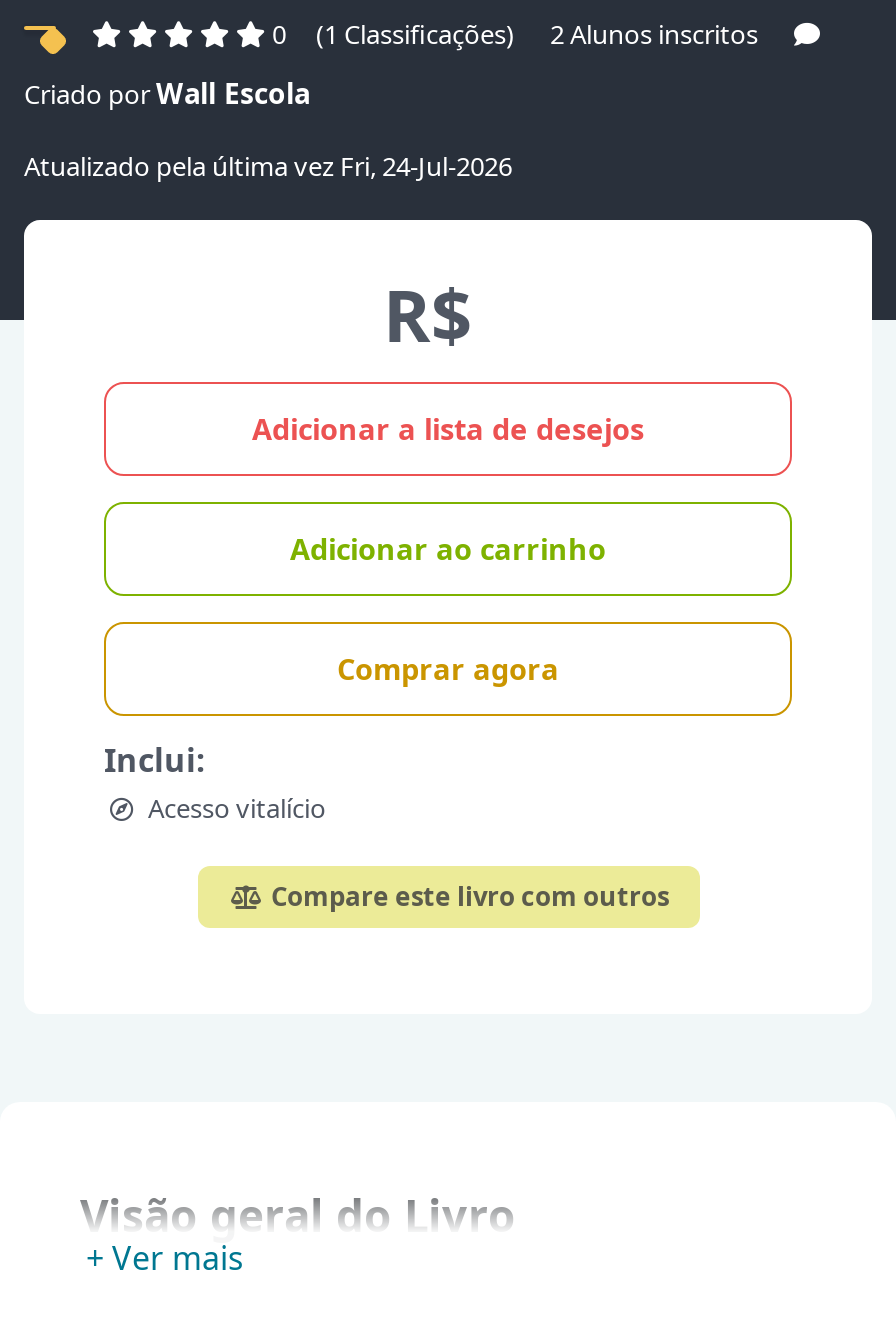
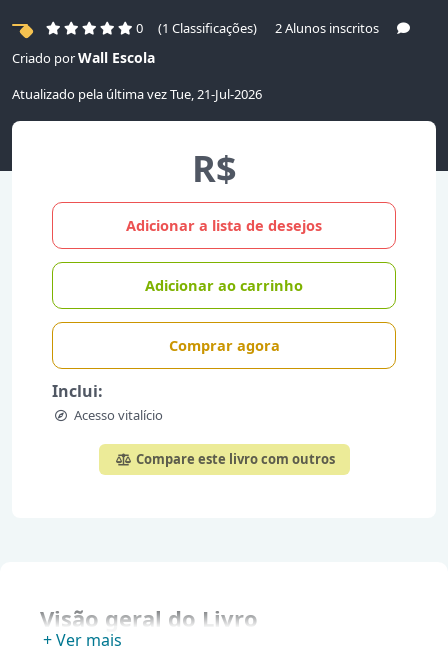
- Atualizado pela última vez Fri, 24-Jul-2026
+ Atualizado pela última vez Tue, 21-Jul-2026
